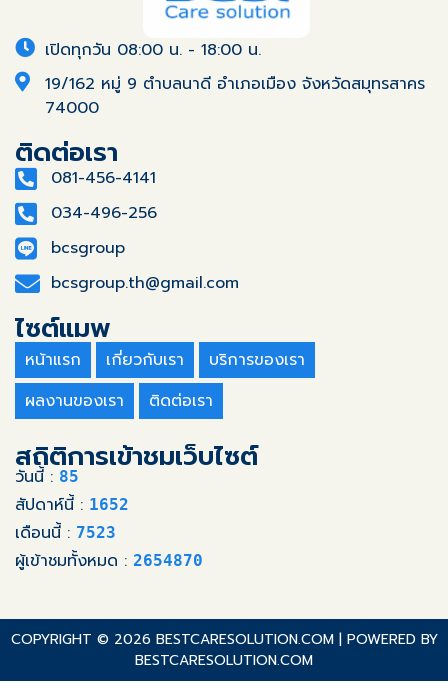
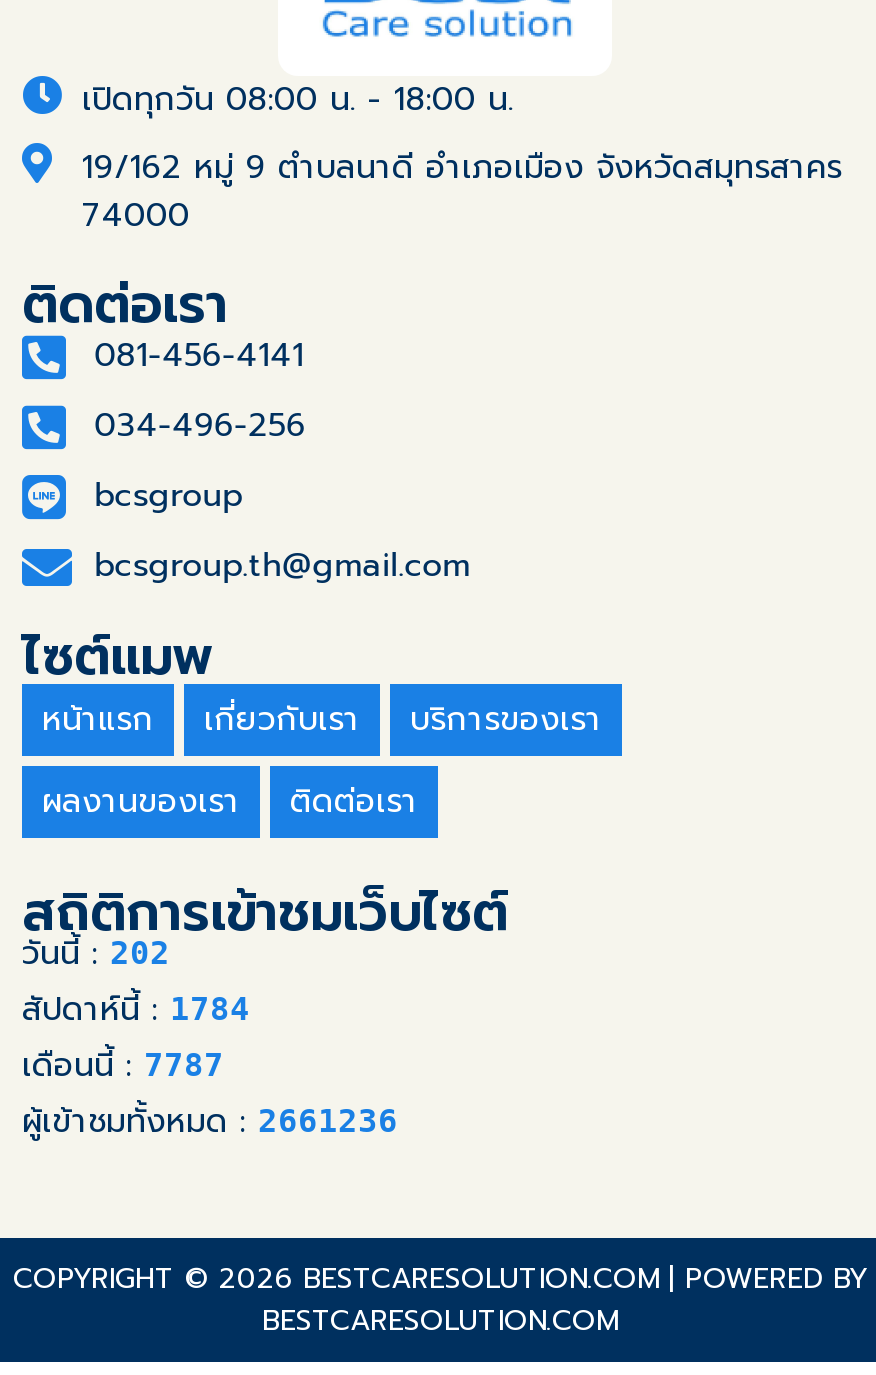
- วันนี้ :85
+ วันนี้ :202

- สัปดาห์นี้ : 1652
+ สัปดาห์นี้ : 1784

- เดือนนี้ : 7523
+ เดือนนี้ : 7787

- ผู้เข้าชมทั้งหมด : 2654870
+ ผู้เข้าชมทั้งหมด : 2661236
